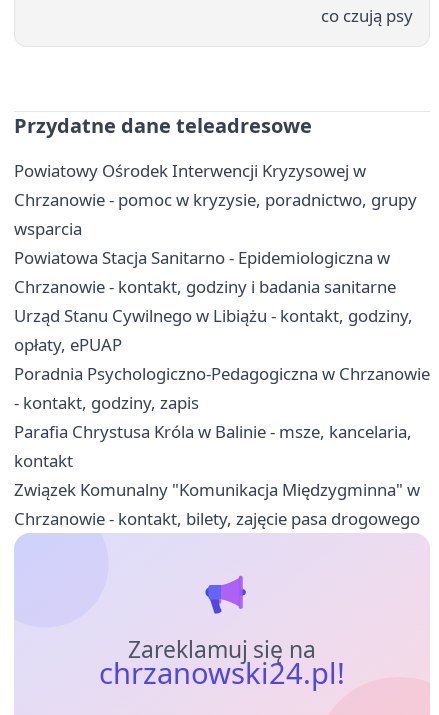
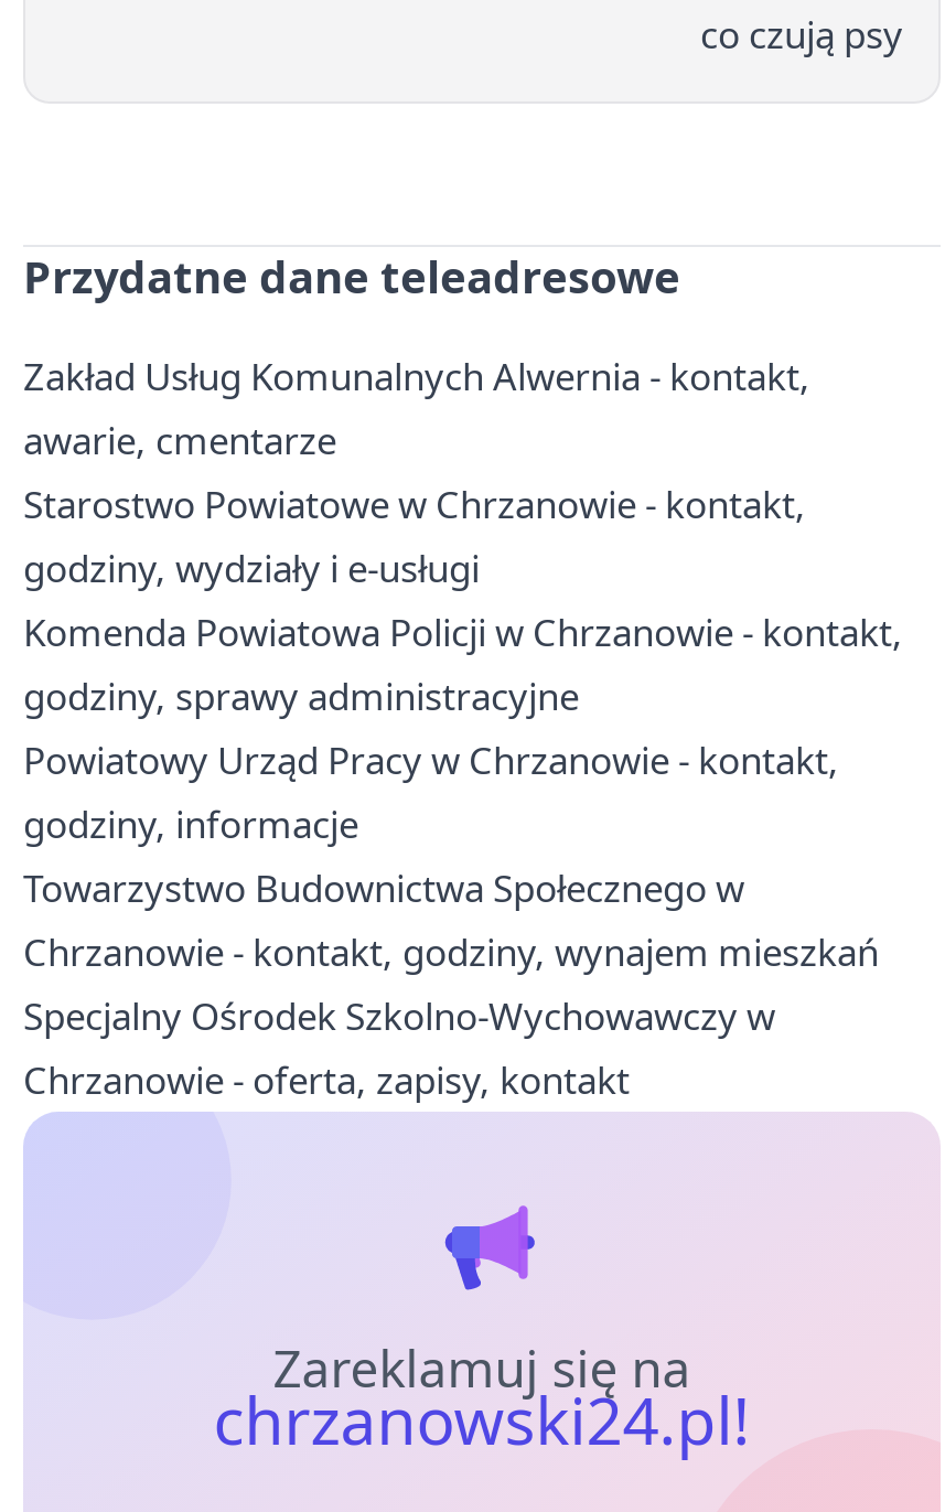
- Powiatowy Ośrodek Interwencji Kryzysowej w
- Chrzanowie - pomoc w kryzysie, poradnictwo, grupy
- wsparcia
- Powiatowa Stacja Sanitarno - Epidemiologiczna w
- Chrzanowie - kontakt, godziny i badania sanitarne
- Urząd Stanu Cywilnego w Libiążu - kontakt, godziny,
- opłaty, ePUAP
- Poradnia Psychologiczno-Pedagogiczna w Chrzanowie
- - kontakt, godziny, zapis
- Parafia Chrystusa Króla w Balinie - msze, kancelaria,
- kontakt
- Związek Komunalny "Komunikacja Międzygminna" w
- Chrzanowie - kontakt, bilety, zajęcie pasa drogowego
+ Zakład Usług Komunalnych Alwernia - kontakt,
+ awarie, cmentarze
+ Starostwo Powiatowe w Chrzanowie - kontakt,
+ godziny, wydziały i e-usługi
+ Komenda Powiatowa Policji w Chrzanowie - kontakt,
+ godziny, sprawy administracyjne
+ Powiatowy Urząd Pracy w Chrzanowie - kontakt,
+ godziny, informacje
+ Towarzystwo Budownictwa Społecznego w
+ Chrzanowie - kontakt, godziny, wynajem mieszkań
+ Specjalny Ośrodek Szkolno-Wychowawczy w
+ Chrzanowie - oferta, zapisy, kontakt
